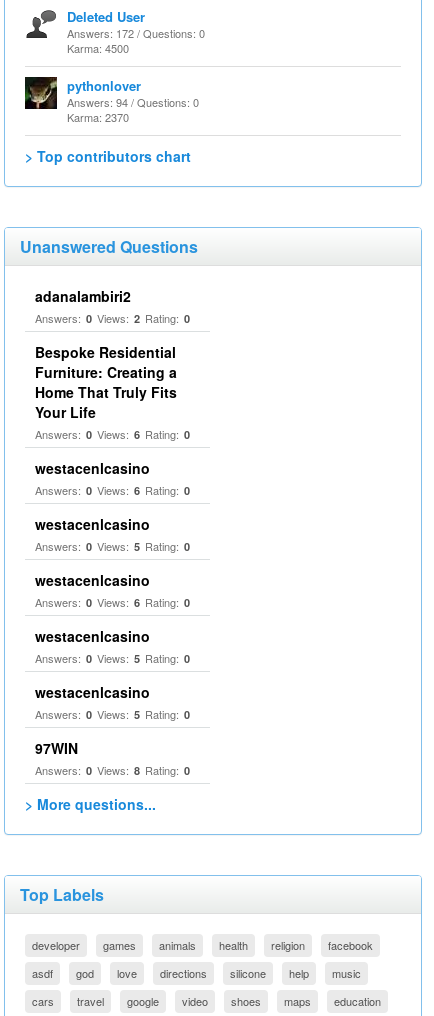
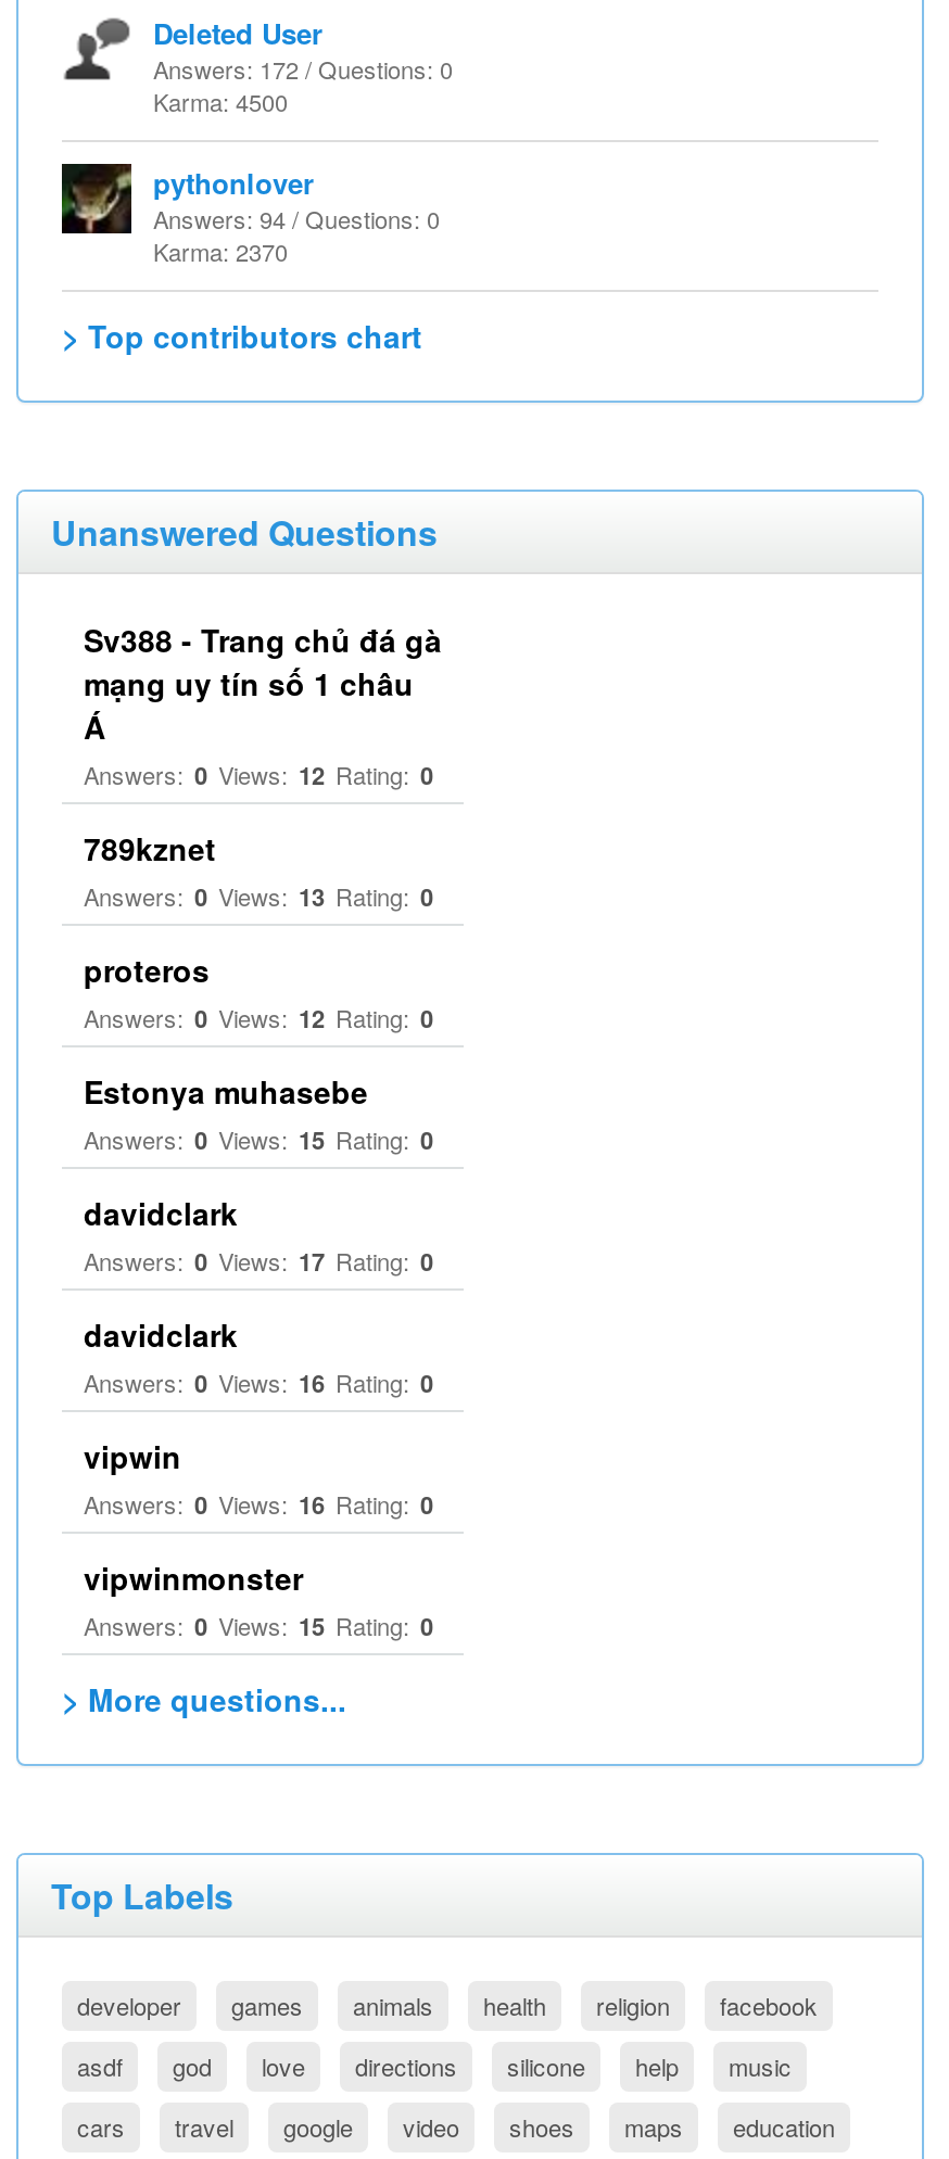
- adanalambiri2
- Answers: 0 Views: 2 Rating: 0
+ Sv388 - Trang chủ đá gà
+ mạng uy tín số 1 châu
+ Á
+ Answers: 0 Views: 12 Rating: 0

- Bespoke Residential
- Furniture: Creating a
- Home That Truly Fits
- Your Life
- Answers: 0 Views: 6 Rating: 0
+ 789kznet
+ Answers: 0 Views: 13 Rating: 0

- westacenlcasino
- Answers: 0 Views: 6 Rating: 0
+ proteros
+ Answers: 0 Views: 12 Rating: 0

- westacenlcasino
- Answers: 0 Views: 5 Rating: 0
+ Estonya muhasebe
+ Answers: 0 Views: 15 Rating: 0

- westacenlcasino
- Answers: 0 Views: 6 Rating: 0
+ davidclark
+ Answers: 0 Views: 17 Rating: 0

- westacenlcasino
- Answers: 0 Views: 5 Rating: 0
+ davidclark
+ Answers: 0 Views: 16 Rating: 0

- westacenlcasino
- Answers: 0 Views: 5 Rating: 0
+ vipwin
+ Answers: 0 Views: 16 Rating: 0

- 97WIN
- Answers: 0 Views: 8 Rating: 0
+ vipwinmonster
+ Answers: 0 Views: 15 Rating: 0
